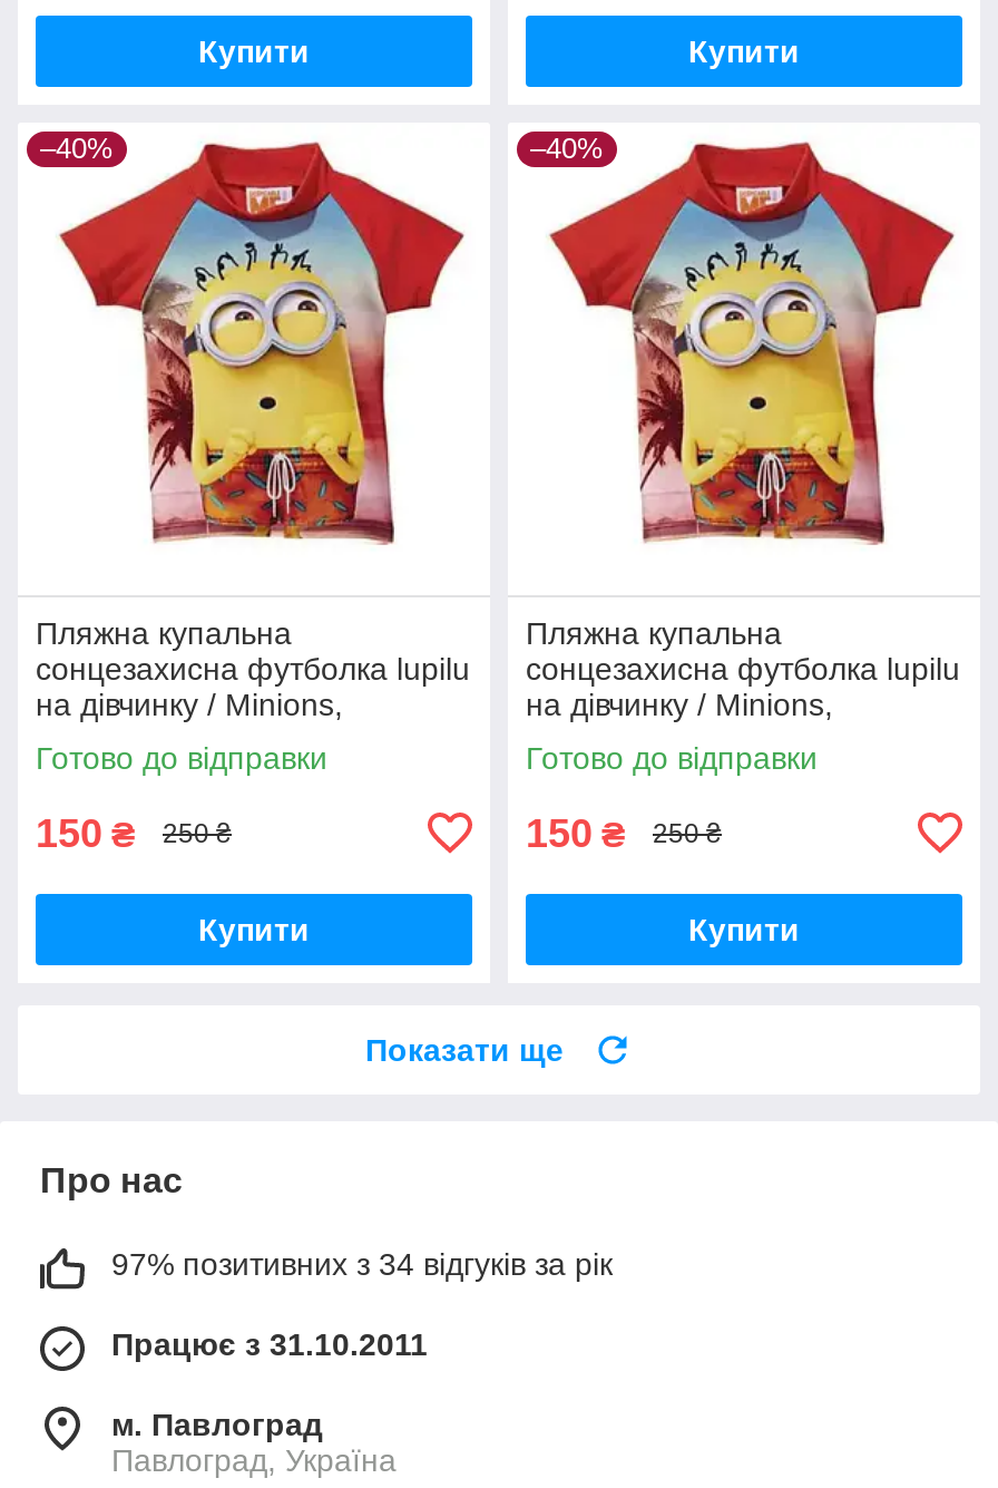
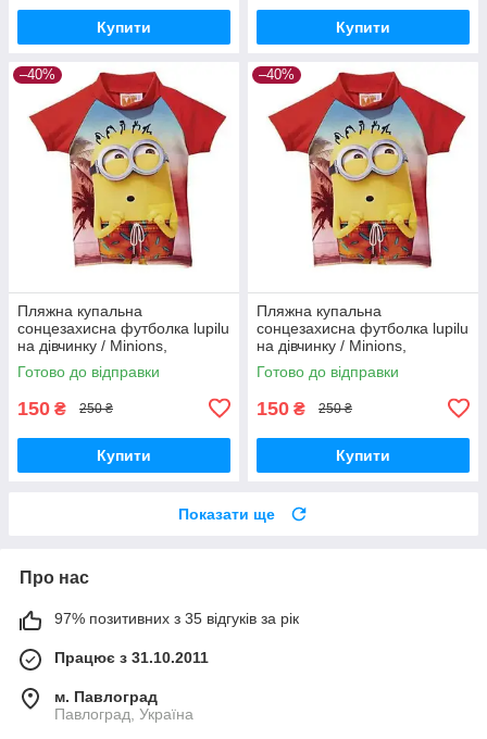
- 97% позитивних з 34 відгуків за рік
+ 97% позитивних з 35 відгуків за рік
